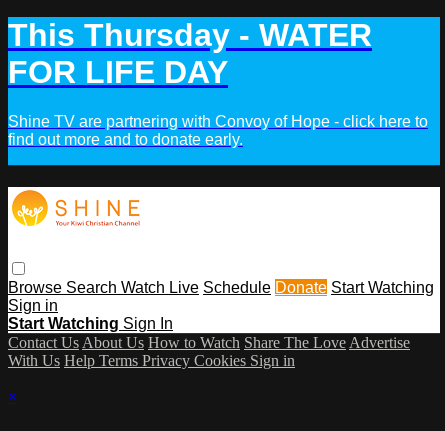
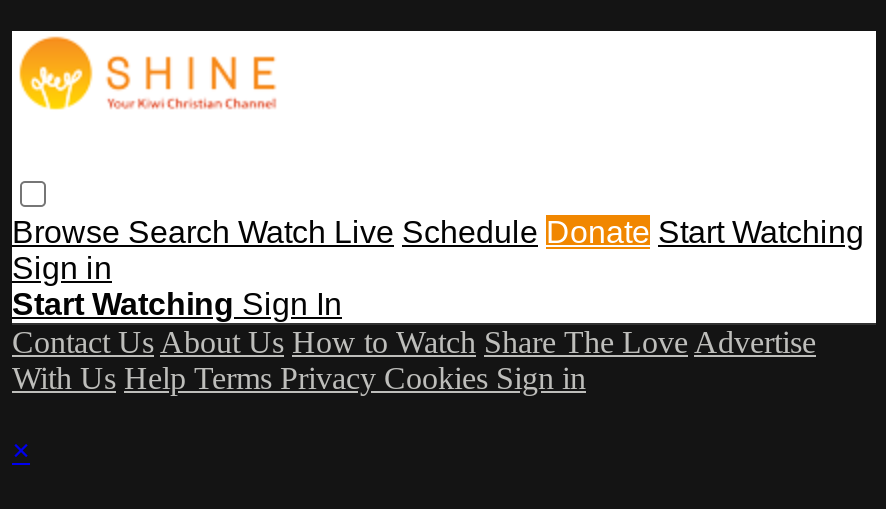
- This Thursday - WATER
- FOR LIFE DAY
- Shine TV are partnering with Convoy of Hope - click here to
- find out more and to donate early.
